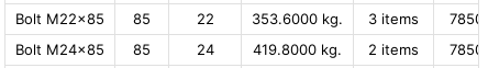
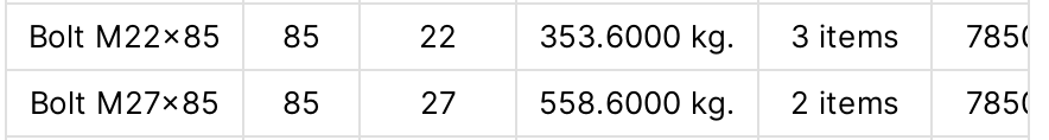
- Bolt M24x85 85
+ Bolt M27x85 85

- 24
+ 27

- 419.8000 kg.
+ 558.6000 kg.
